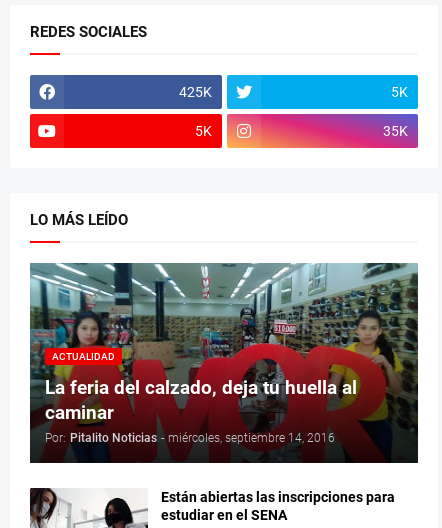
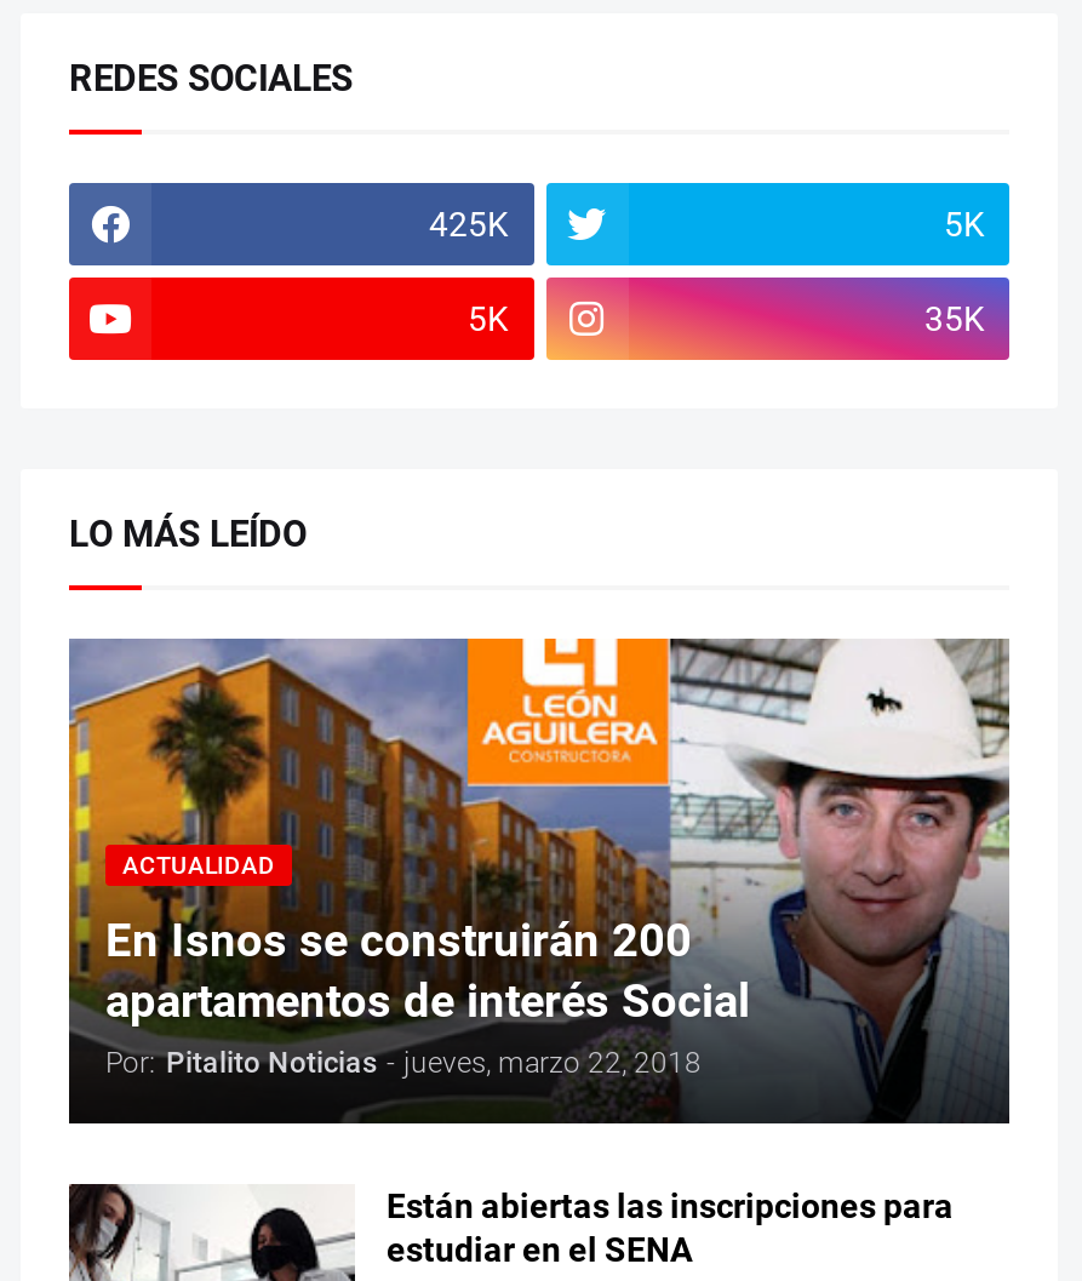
- [image]
- La feria del calzado, deja tu huella al
- caminar
- Por: Pitalito Noticias - miércoles, septiembre 14, 2016
+ [image]
+ En Isnos se construirán 200
+ apartamentos de interés Social
+ Por: Pitalito Noticias - jueves, marzo 22, 2018
